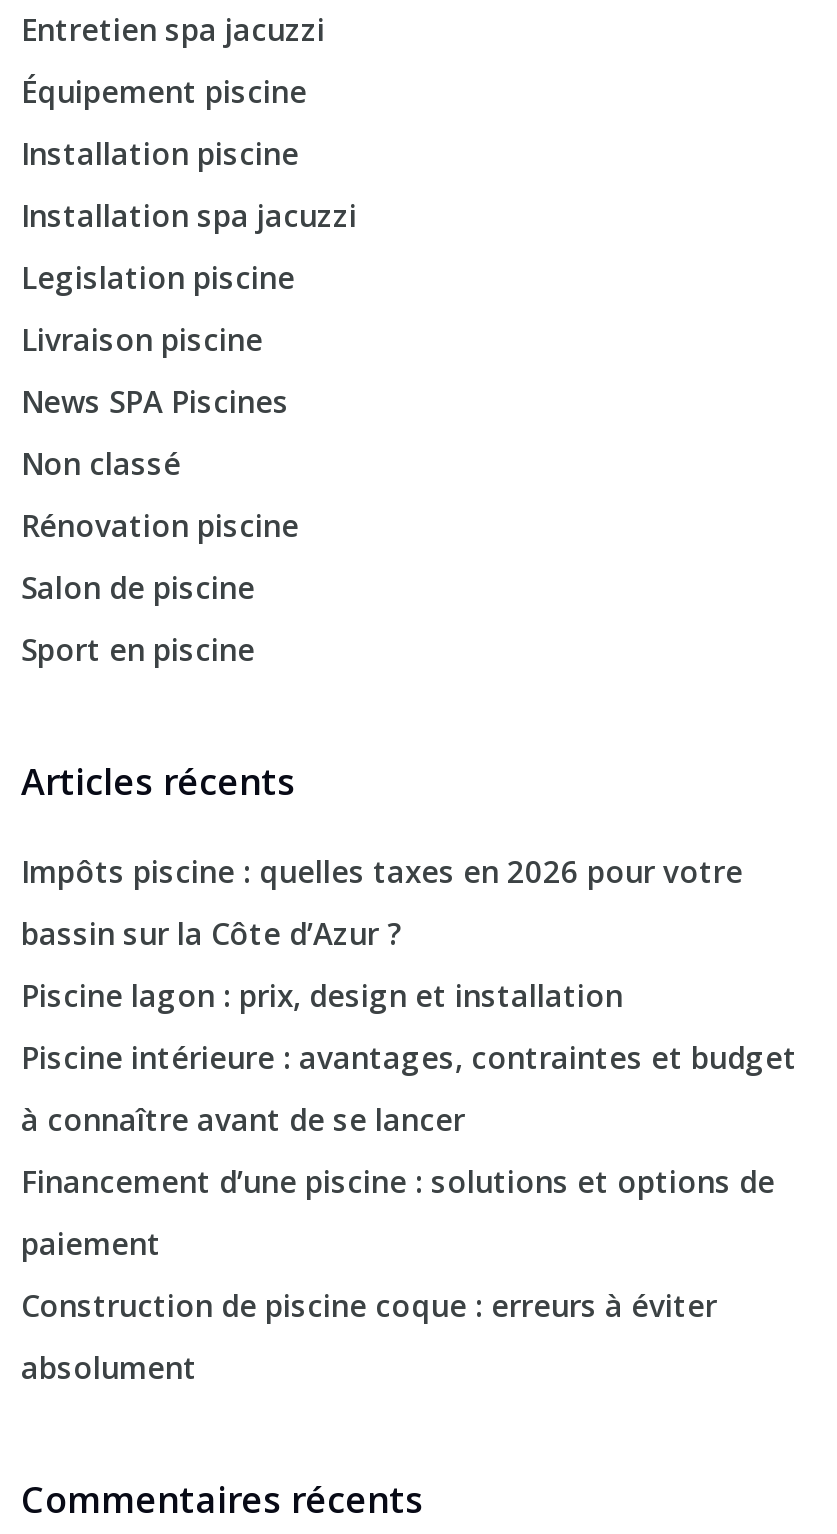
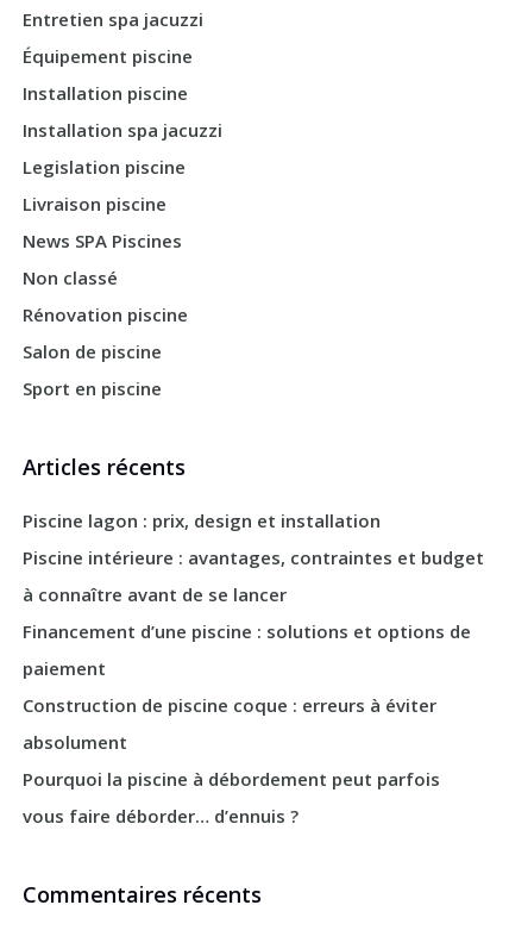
- Impôts piscine : quelles taxes en 2026 pour votre
- bassin sur la Côte d’Azur ?

moved up: Piscine lagon : prix, design et installation | Piscine intérieure : avantages, contraintes et budget | à connaître avant de se lancer | Financement d’une piscine : solutions et options de | paiement | Construction de piscine coque : erreurs à éviter | absolument

+ Pourquoi la piscine à débordement peut parfois
+ vous faire déborder… d’ennuis ?
